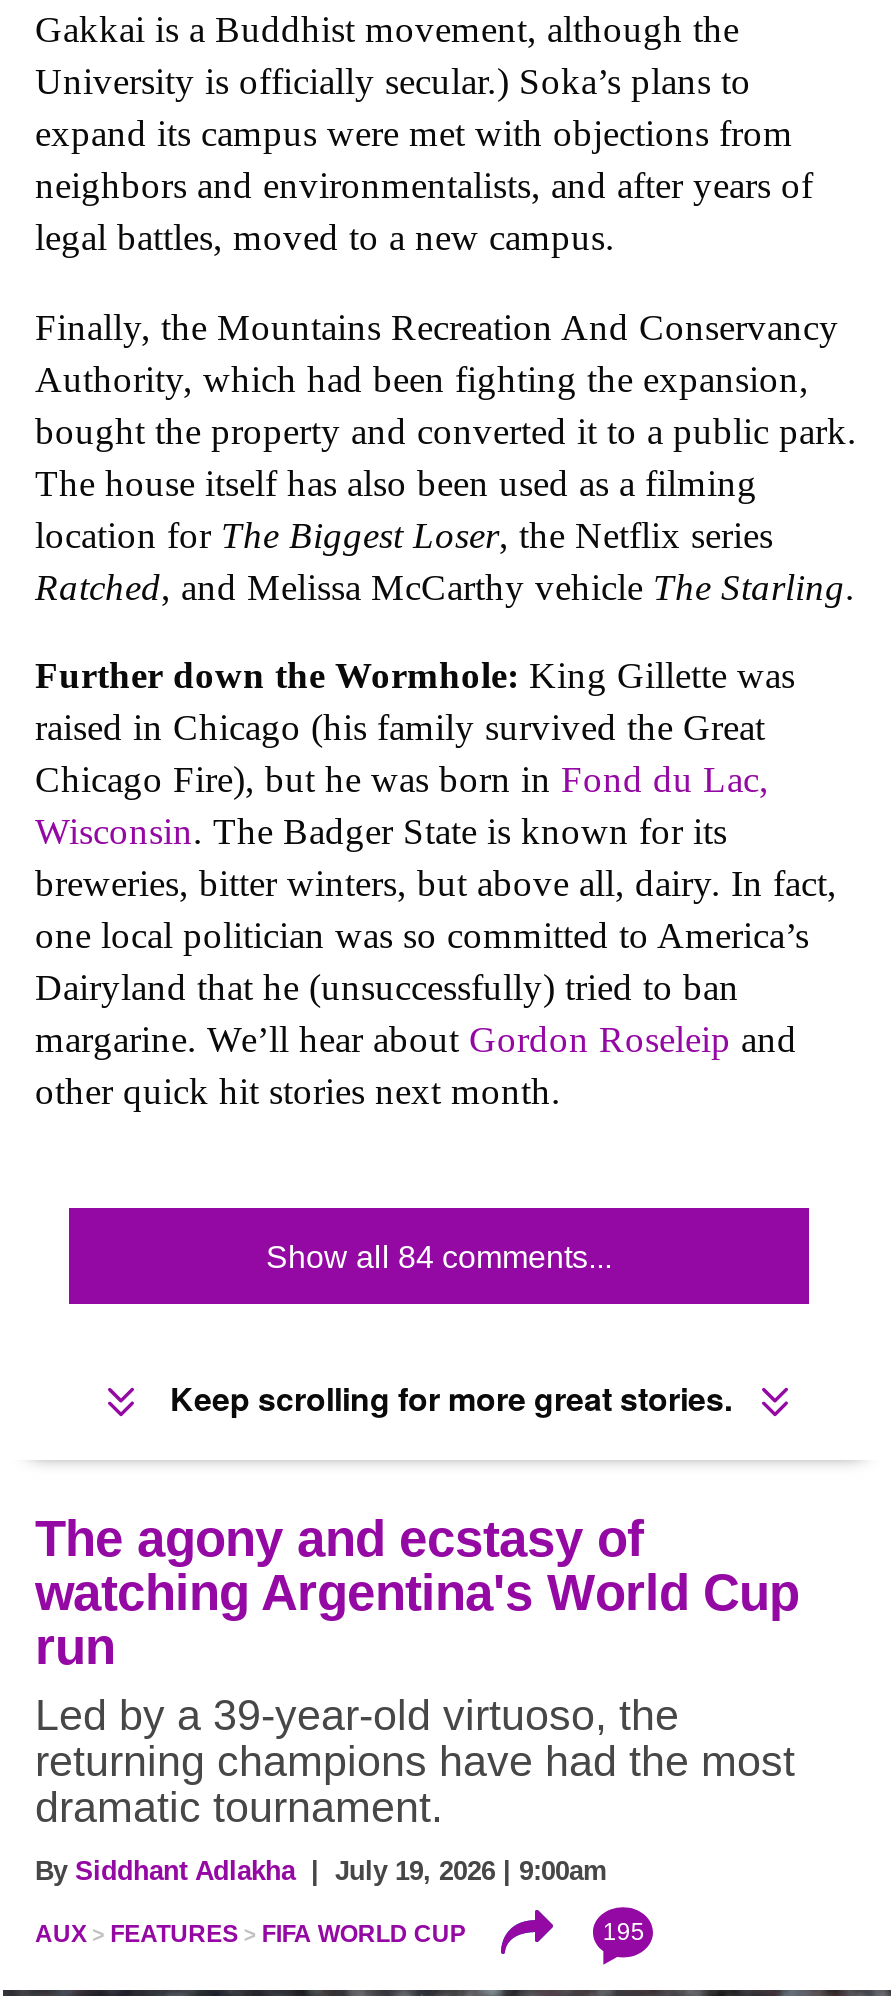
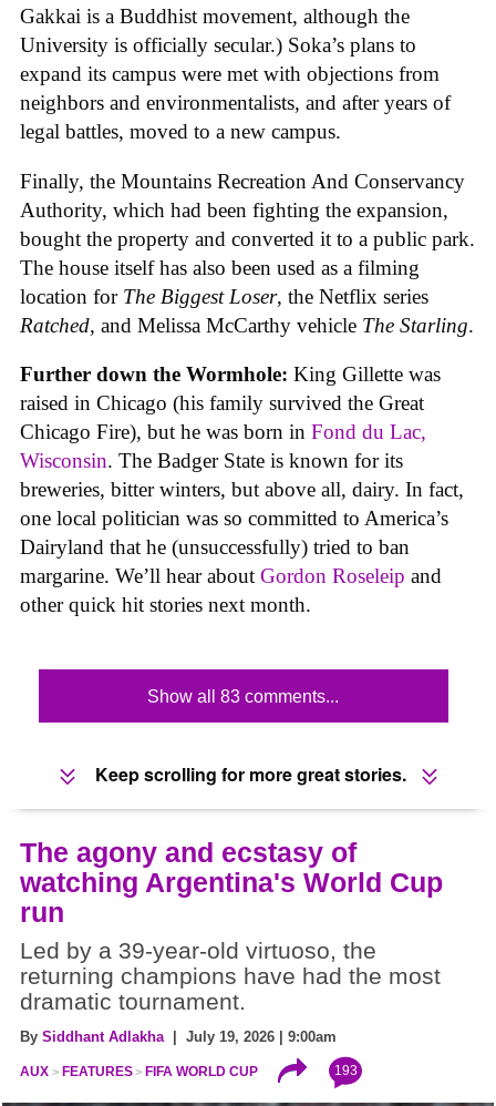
- Show all 84 comments...
+ Show all 83 comments...

- 195
+ 193
